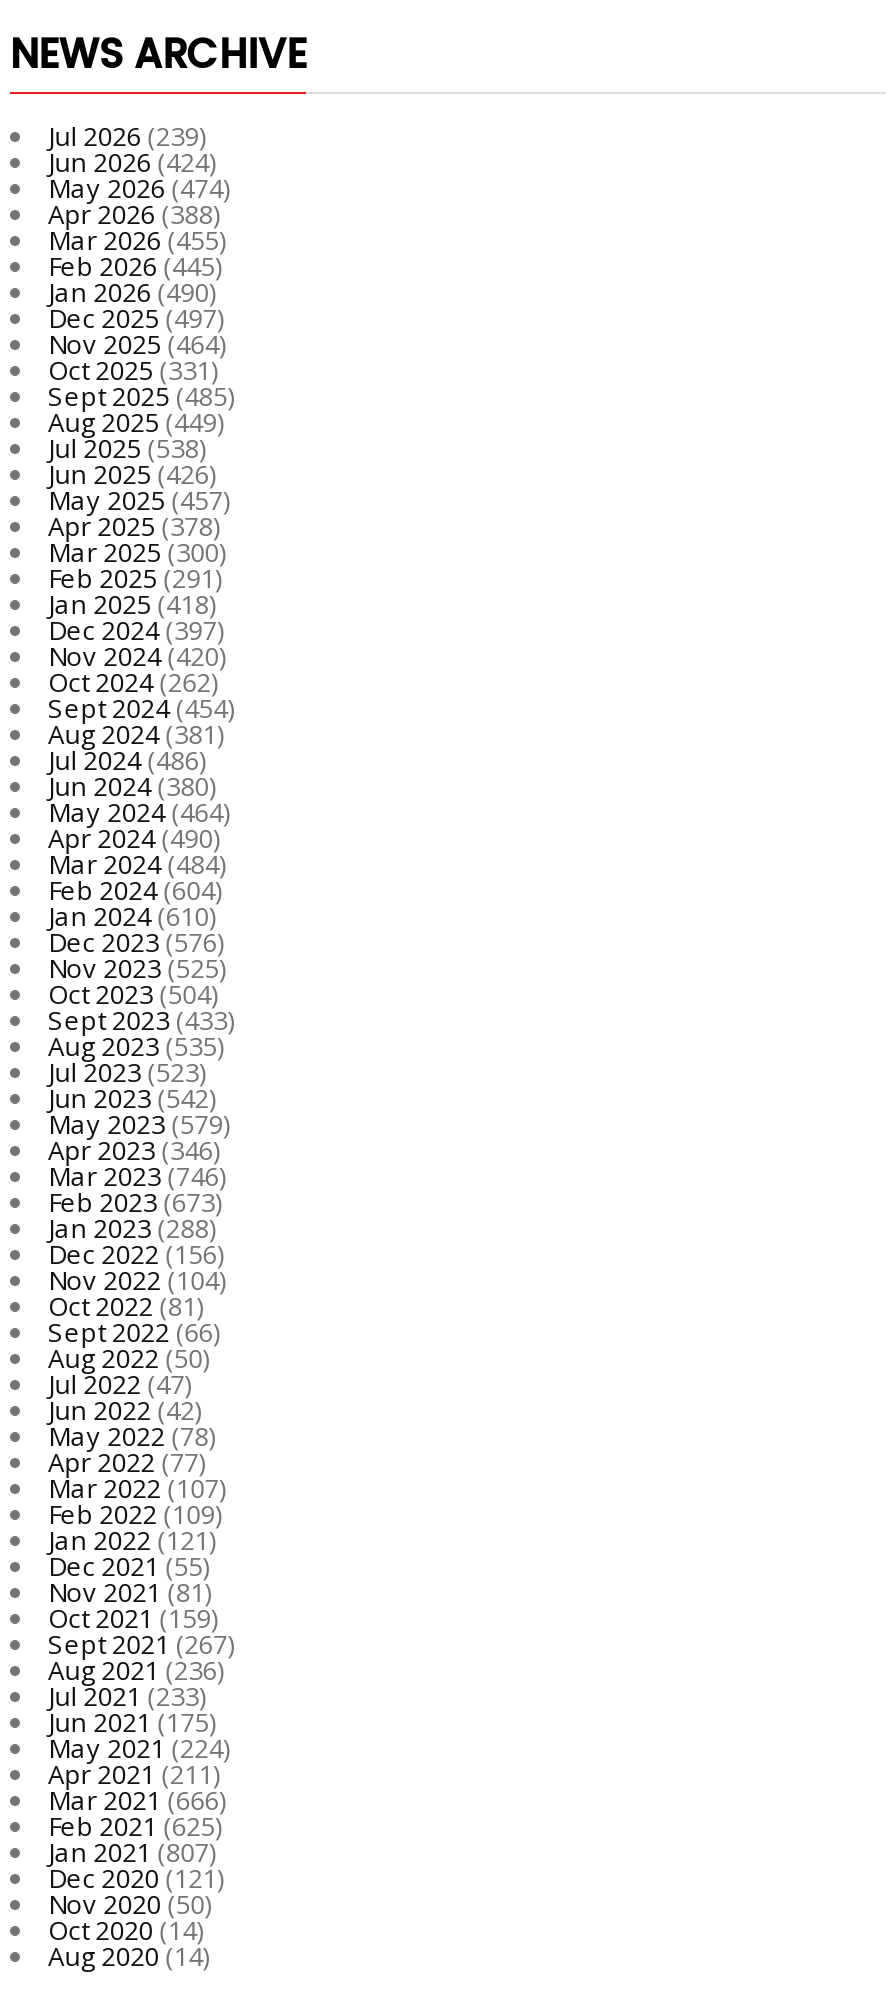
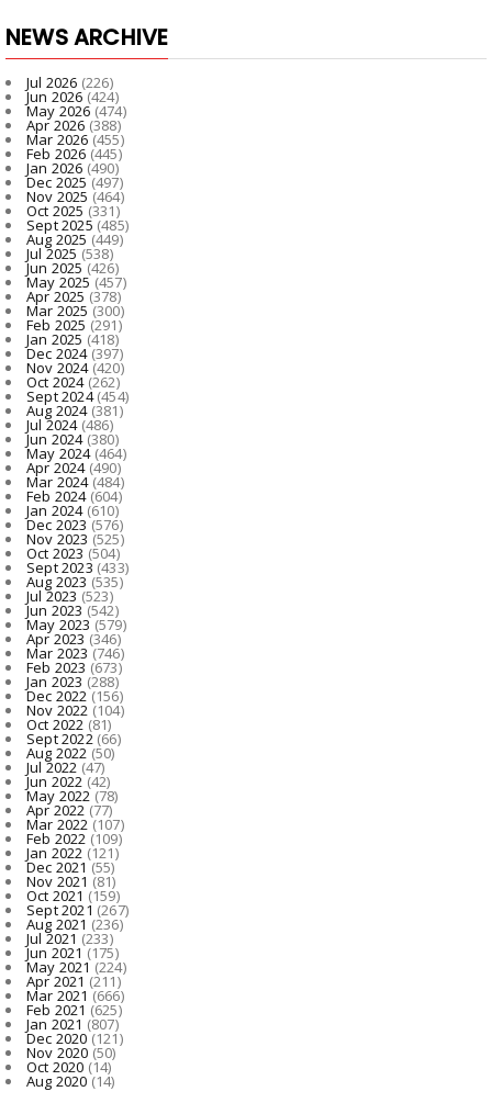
- Jul 2026 (239)
+ Jul 2026 (226)
